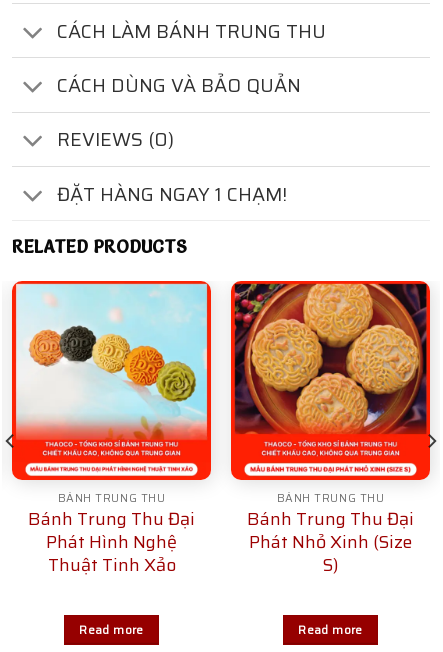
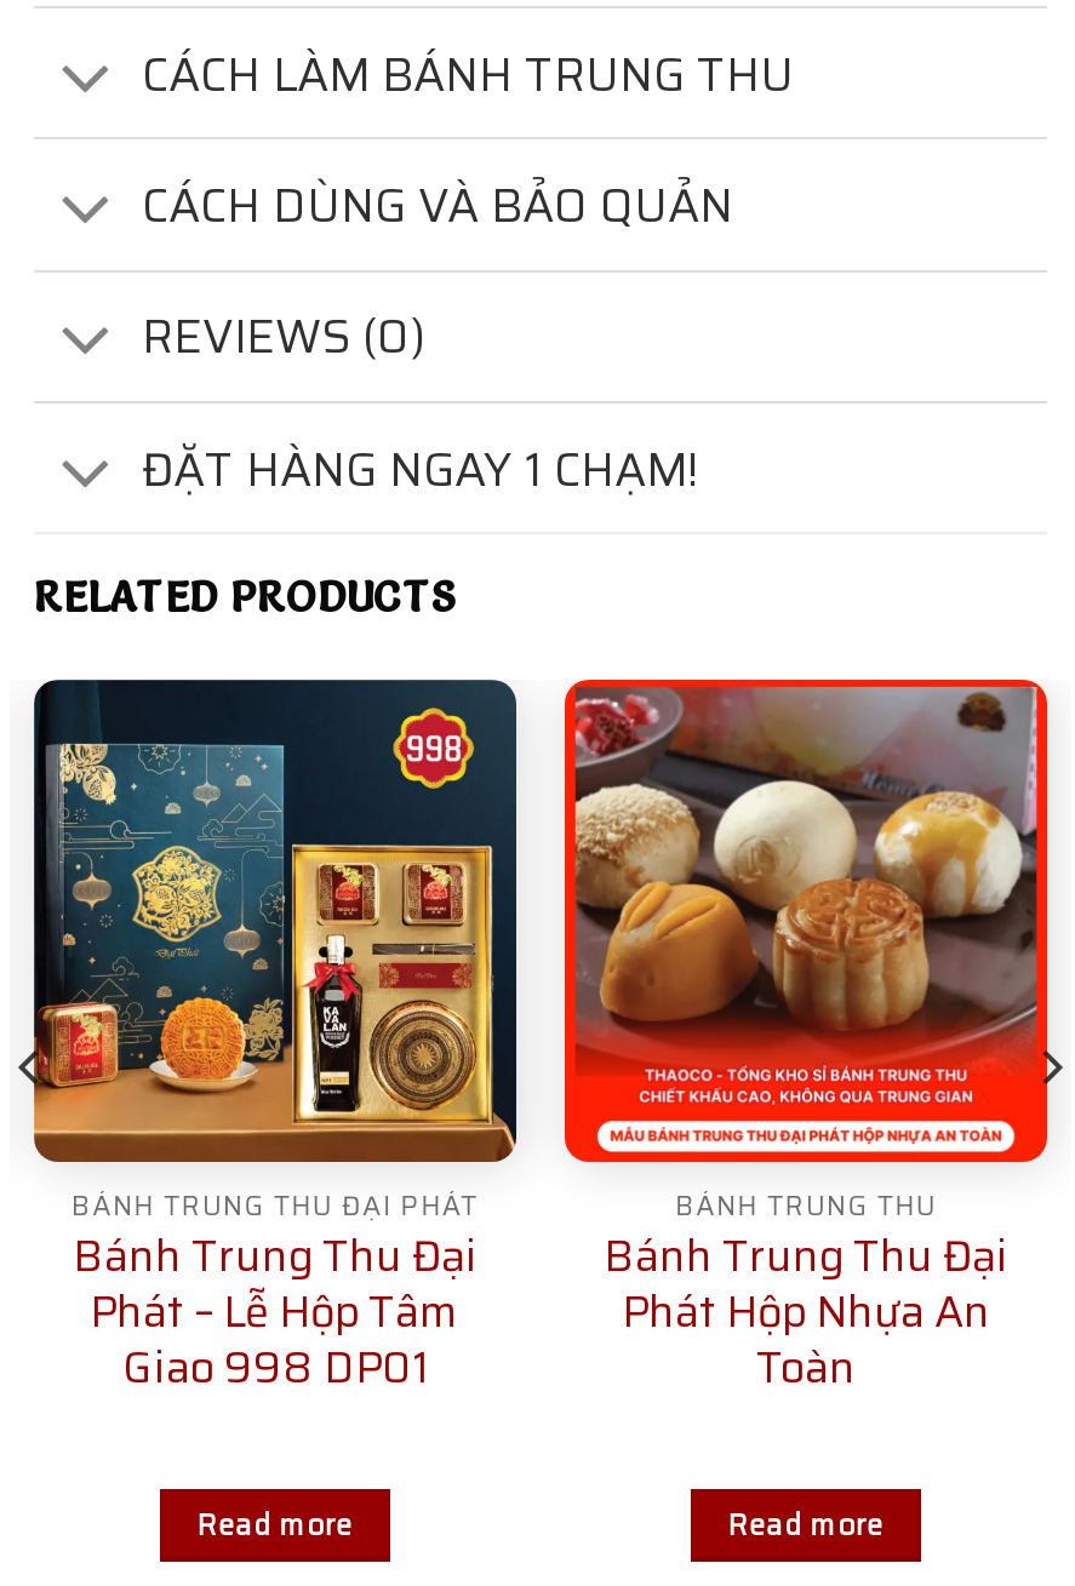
- [image]
- BÁNH TRUNG THU
+ [image]
+ BÁNH TRUNG THU ĐẠI PHÁT

- [image]
+ [image]

- Phát Hình Nghệ
- Thuật Tinh Xảo
+ Phát – Lễ Hộp Tâm
+ Giao 998 DP01

- Phát Nhỏ Xinh (Size
- S)
+ Phát Hộp Nhựa An
+ Toàn
